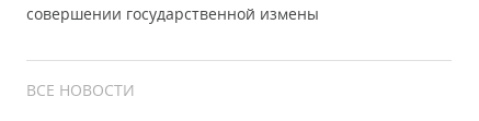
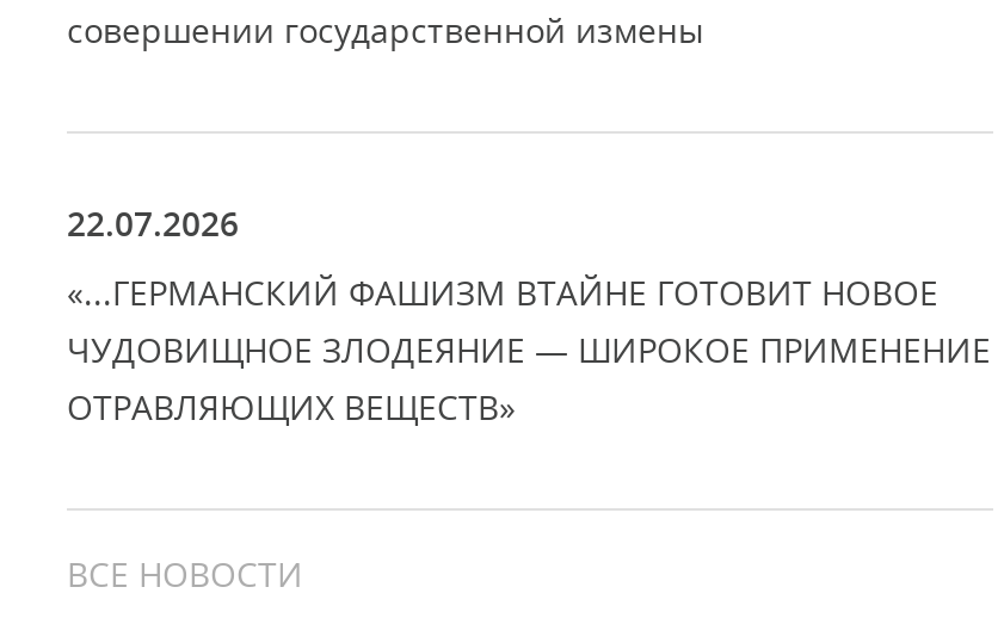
+ 22.07.2026
+ «...ГЕРМАНСКИЙ ФАШИЗМ ВТАЙНЕ ГОТОВИТ НОВОЕ
+ ЧУДОВИЩНОЕ ЗЛОДЕЯНИЕ — ШИРОКОЕ ПРИМЕНЕНИЕ
+ ОТРАВЛЯЮЩИХ ВЕЩЕСТВ»
